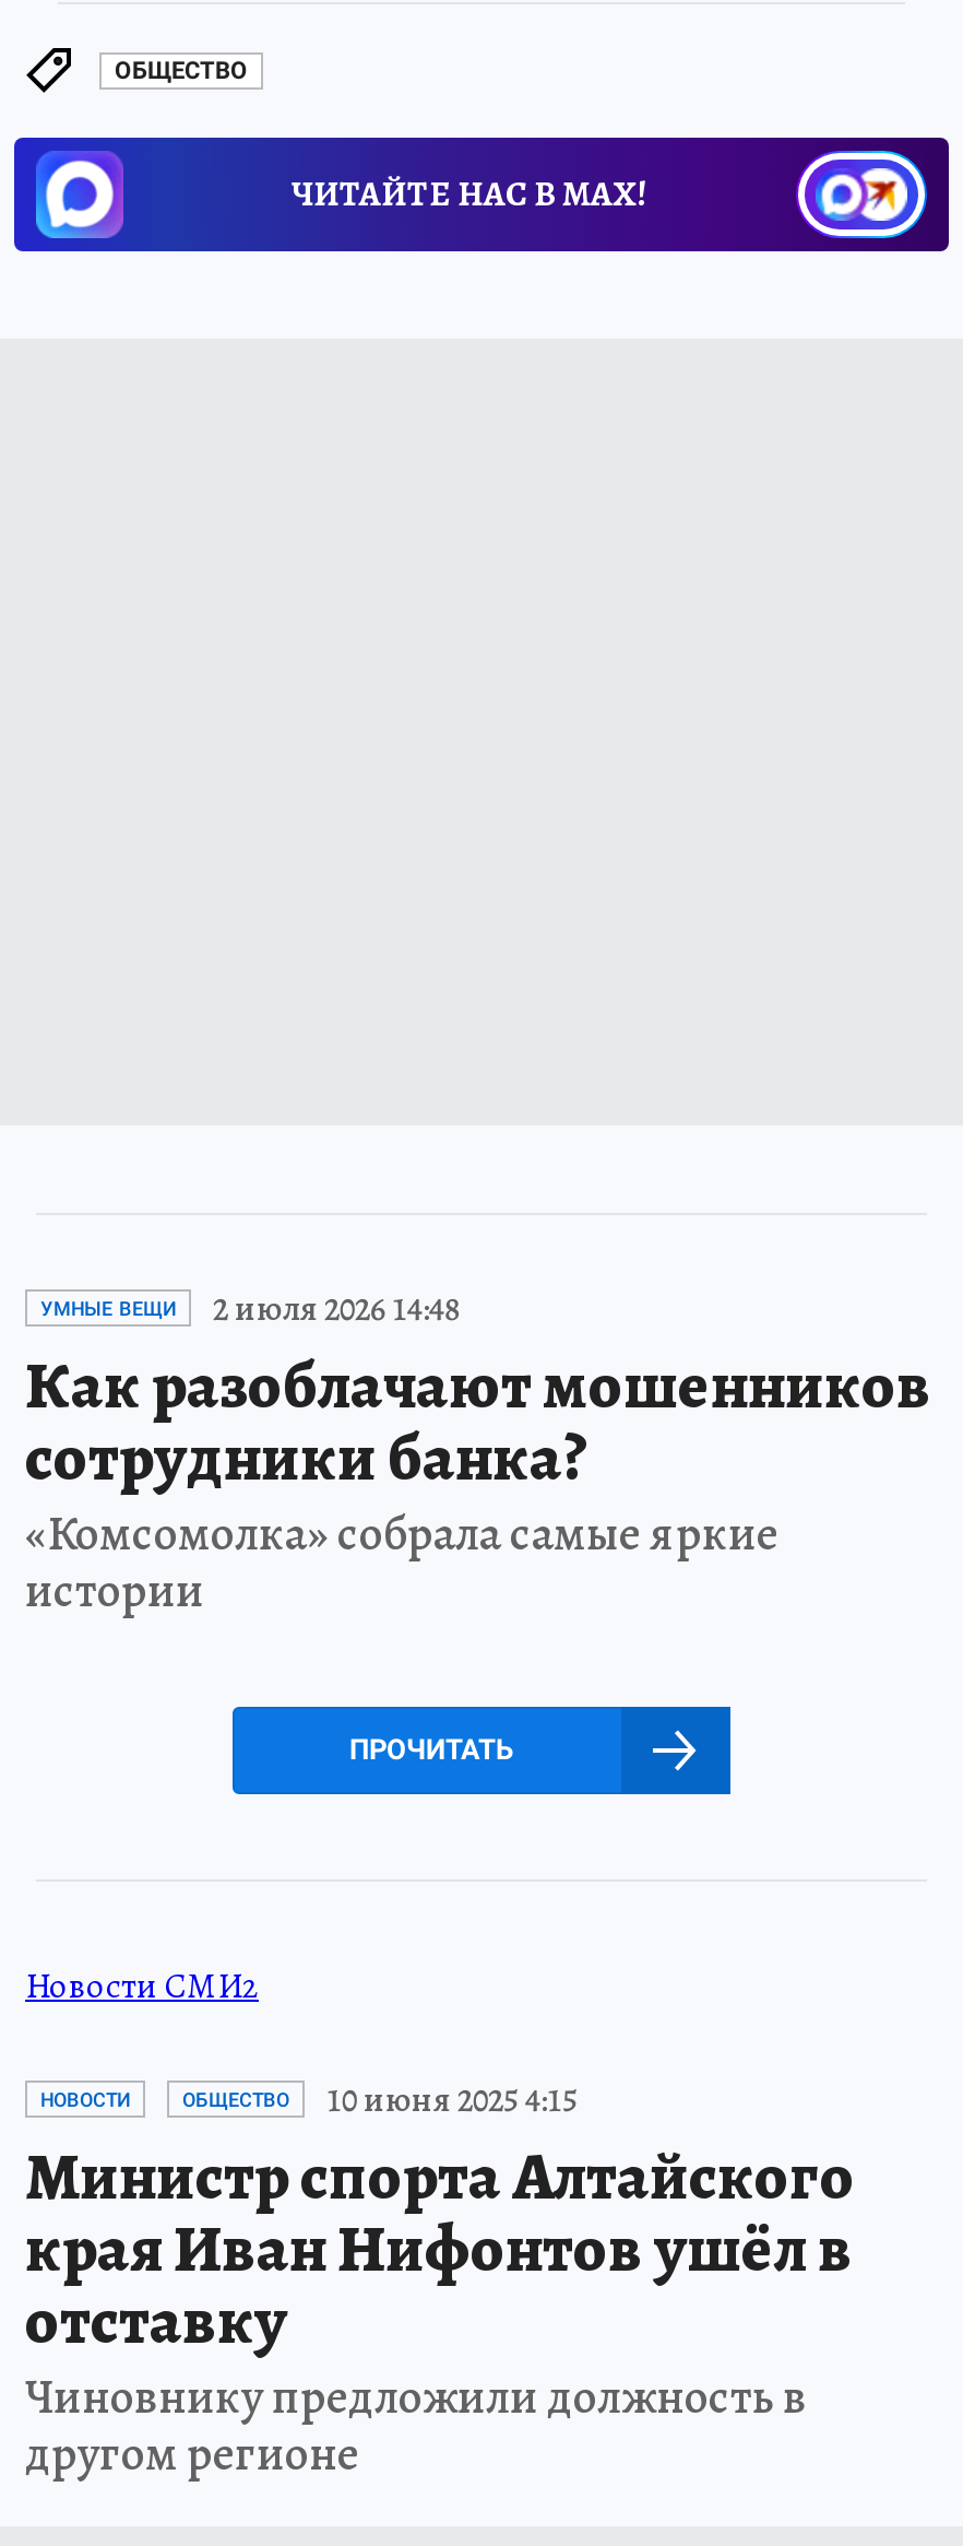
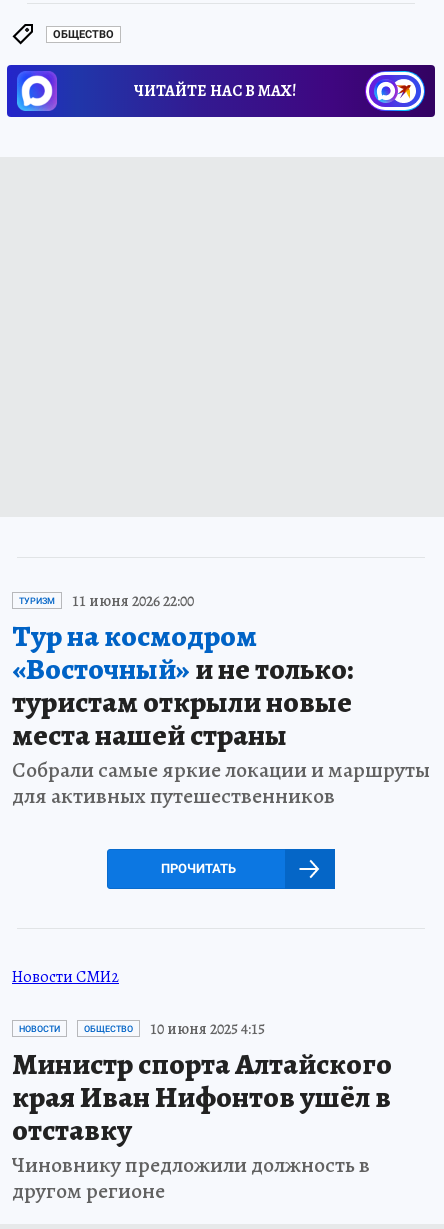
- УМНЫЕ ВЕЩИ
- 2 июля 2026 14:48
- Как разоблачают мошенников
- сотрудники банка?
- «Комсомолка» собрала самые яркие
- истории
+ ТУРИЗМ
+ 11 июня 2026 22:00
+ Тур на космодром
+ «Восточный»и не только:
+ туристам открыли новые
+ места нашей страны
+ Собрали самые яркие локации и маршруты
+ для активных путешественников
